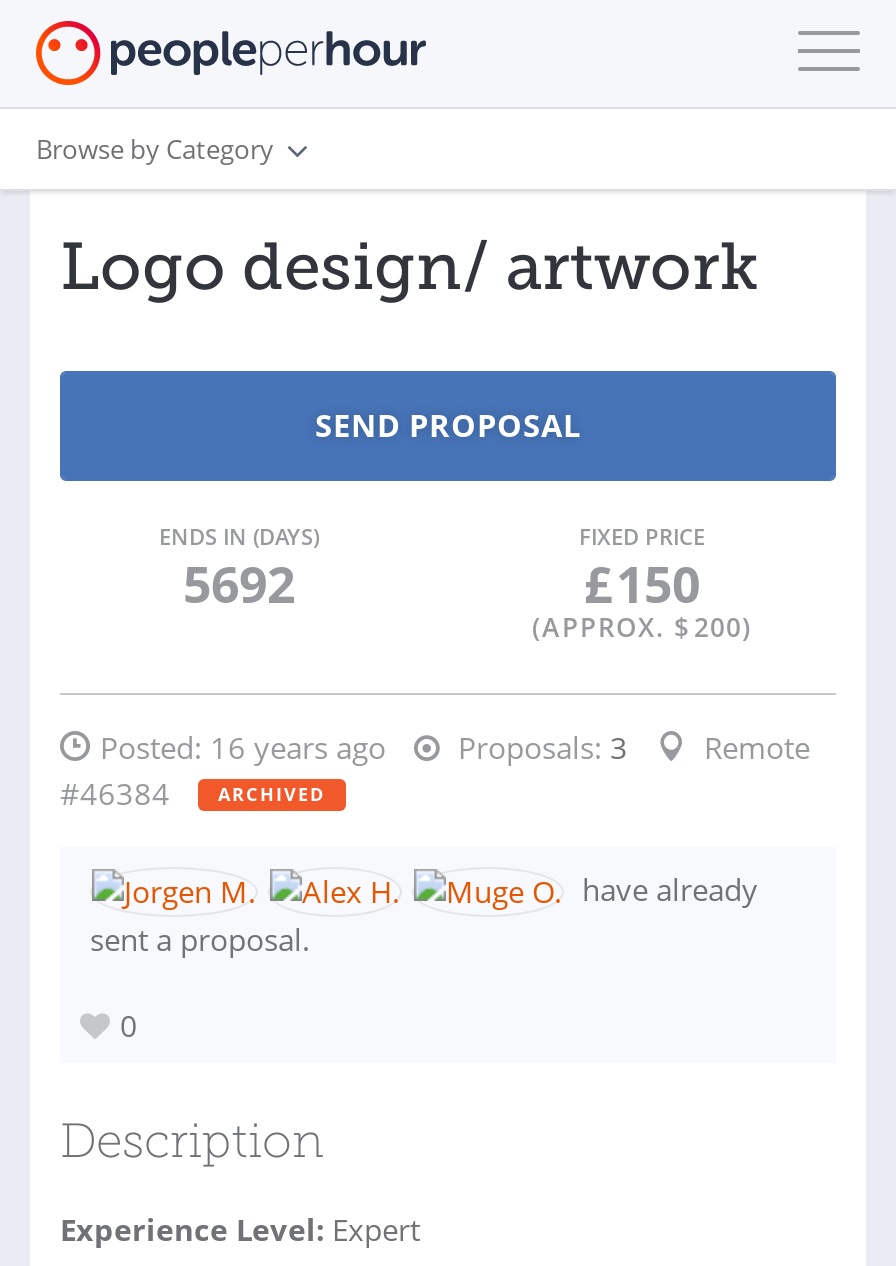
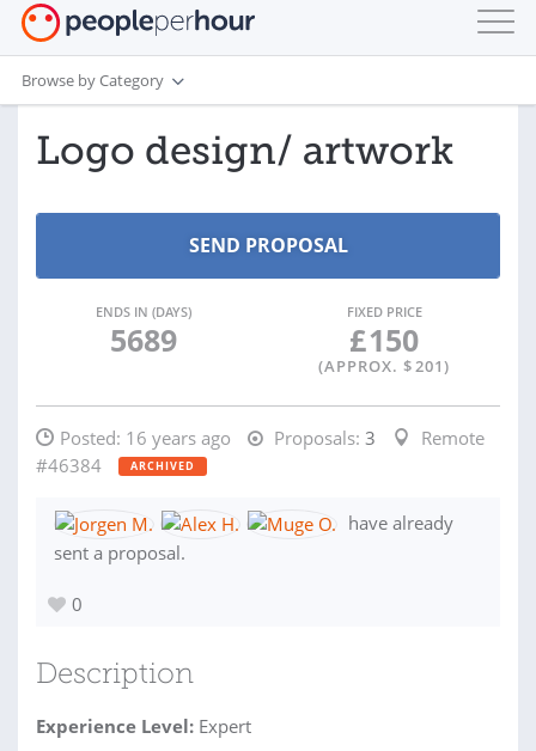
- 5692
+ 5689

- (APPROX. $ 200)
+ (APPROX. $ 201)
